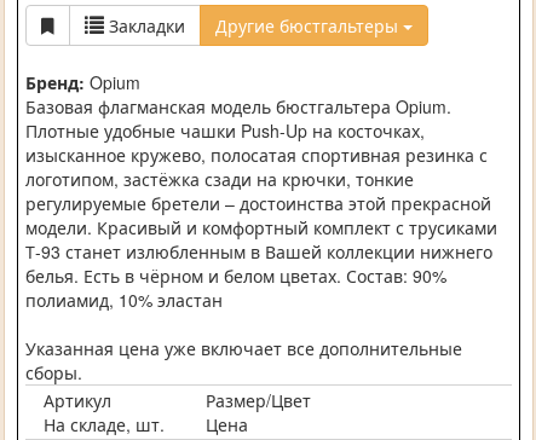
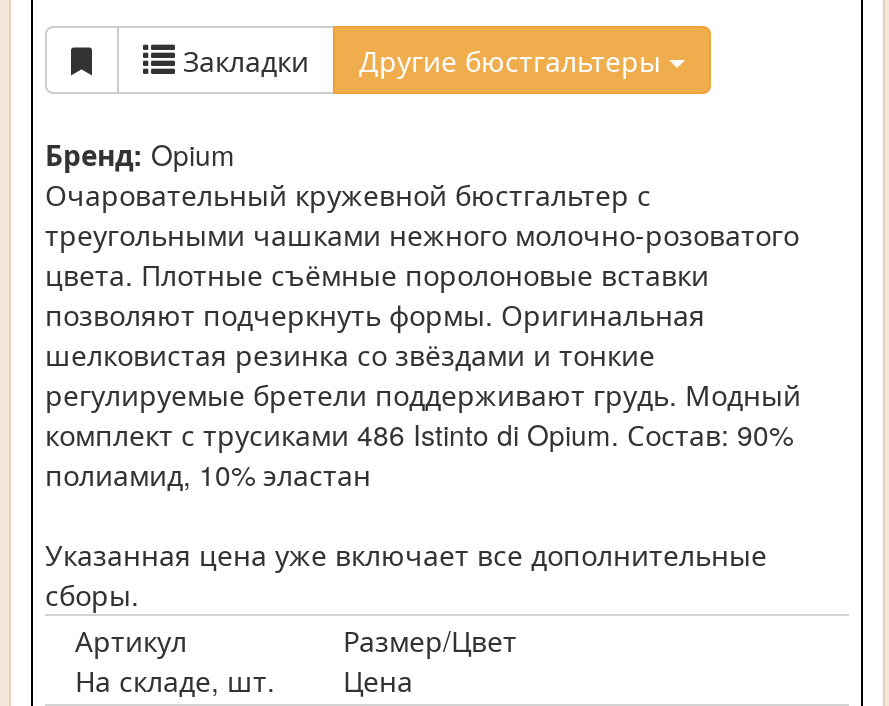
- Базовая флагманская модель бюстгальтера Opium.
- Плотные удобные чашки Push-Up на косточках,
- изысканное кружево, полосатая спортивная резинка с
- логотипом, застёжка сзади на крючки, тонкие
- регулируемые бретели – достоинства этой прекрасной
- модели. Красивый и комфортный комплект с трусиками
- Т-93 станет излюбленным в Вашей коллекции нижнего
- белья. Есть в чёрном и белом цветах. Состав: 90%
+ Очаровательный кружевной бюстгальтер с
+ треугольными чашками нежного молочно-розоватого
+ цвета. Плотные съёмные поролоновые вставки
+ позволяют подчеркнуть формы. Оригинальная
+ шелковистая резинка со звёздами и тонкие
+ регулируемые бретели поддерживают грудь. Модный
+ комплект с трусиками 486 Istinto di Opium. Состав: 90%
